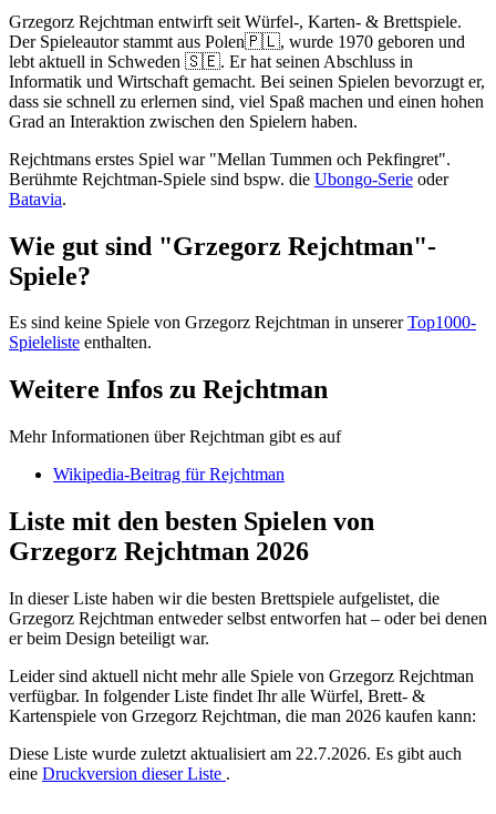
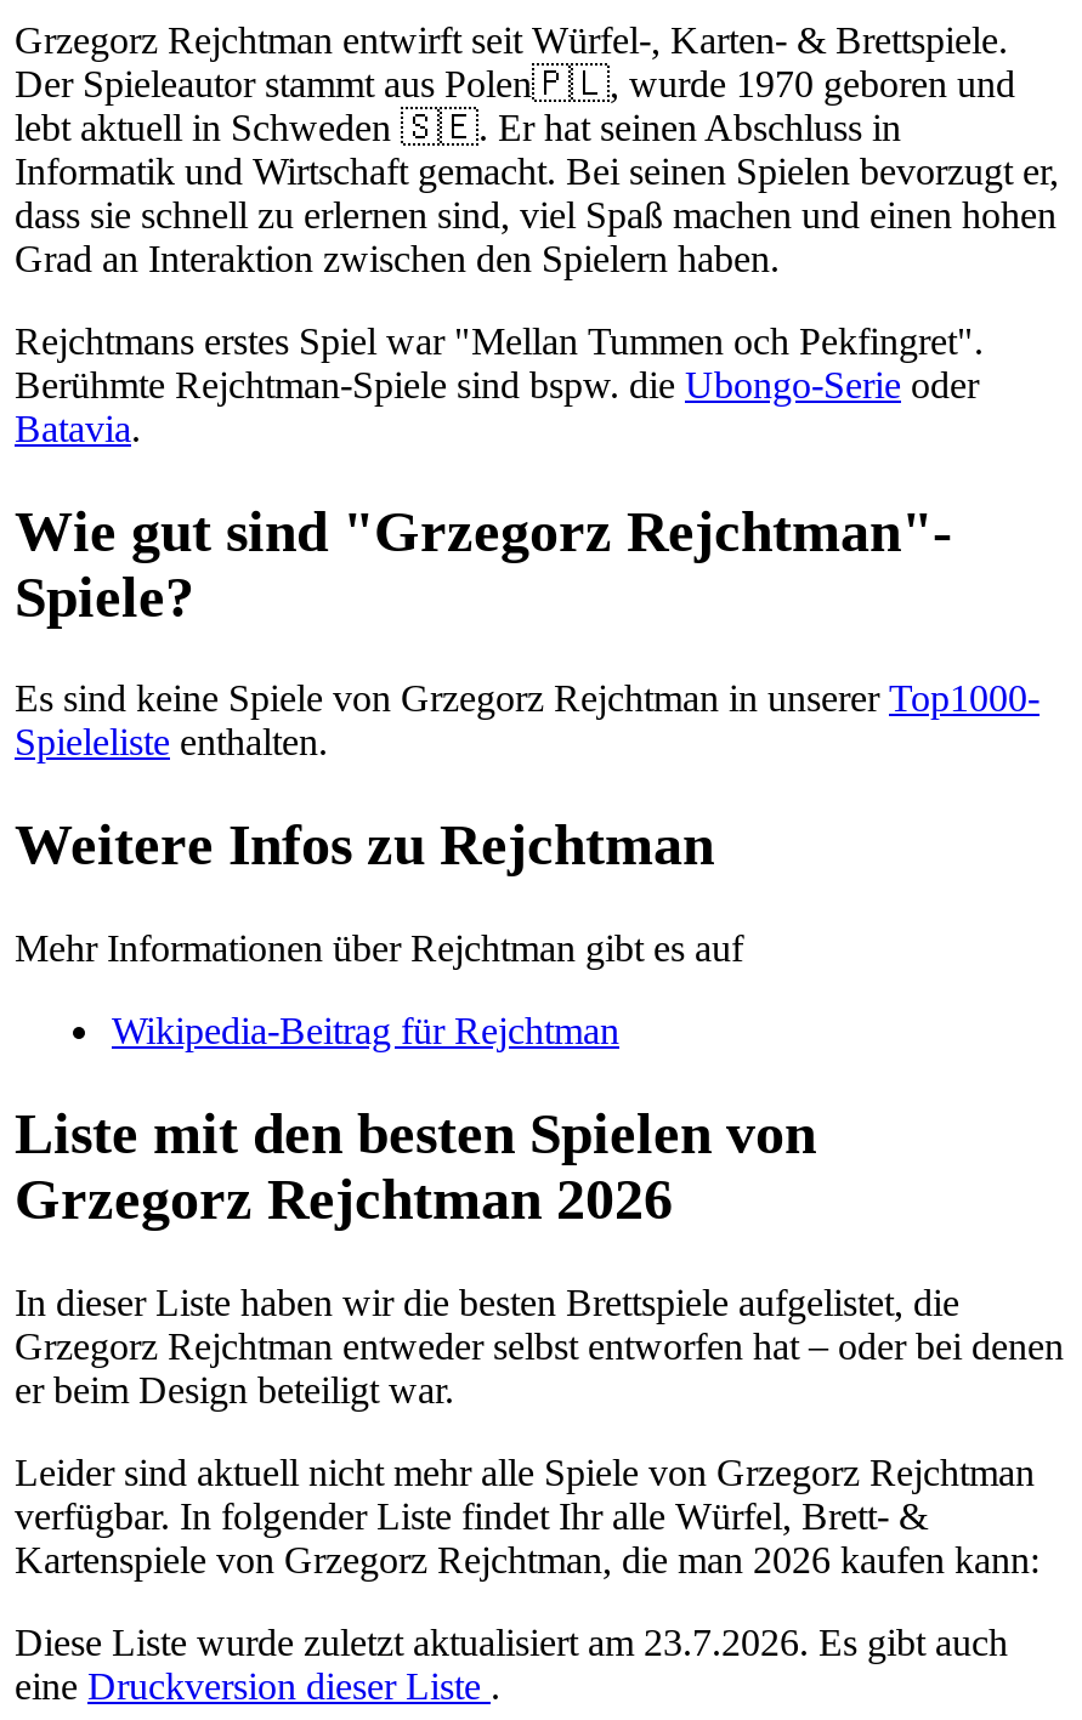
- Diese Liste wurde zuletzt aktualisiert am 22.7.2026. Es gibt auch
+ Diese Liste wurde zuletzt aktualisiert am 23.7.2026. Es gibt auch
